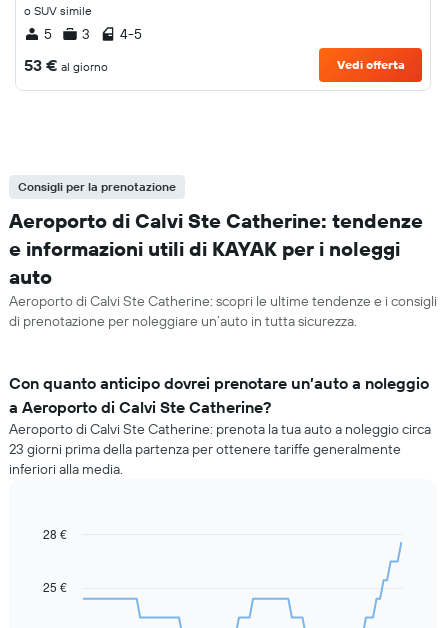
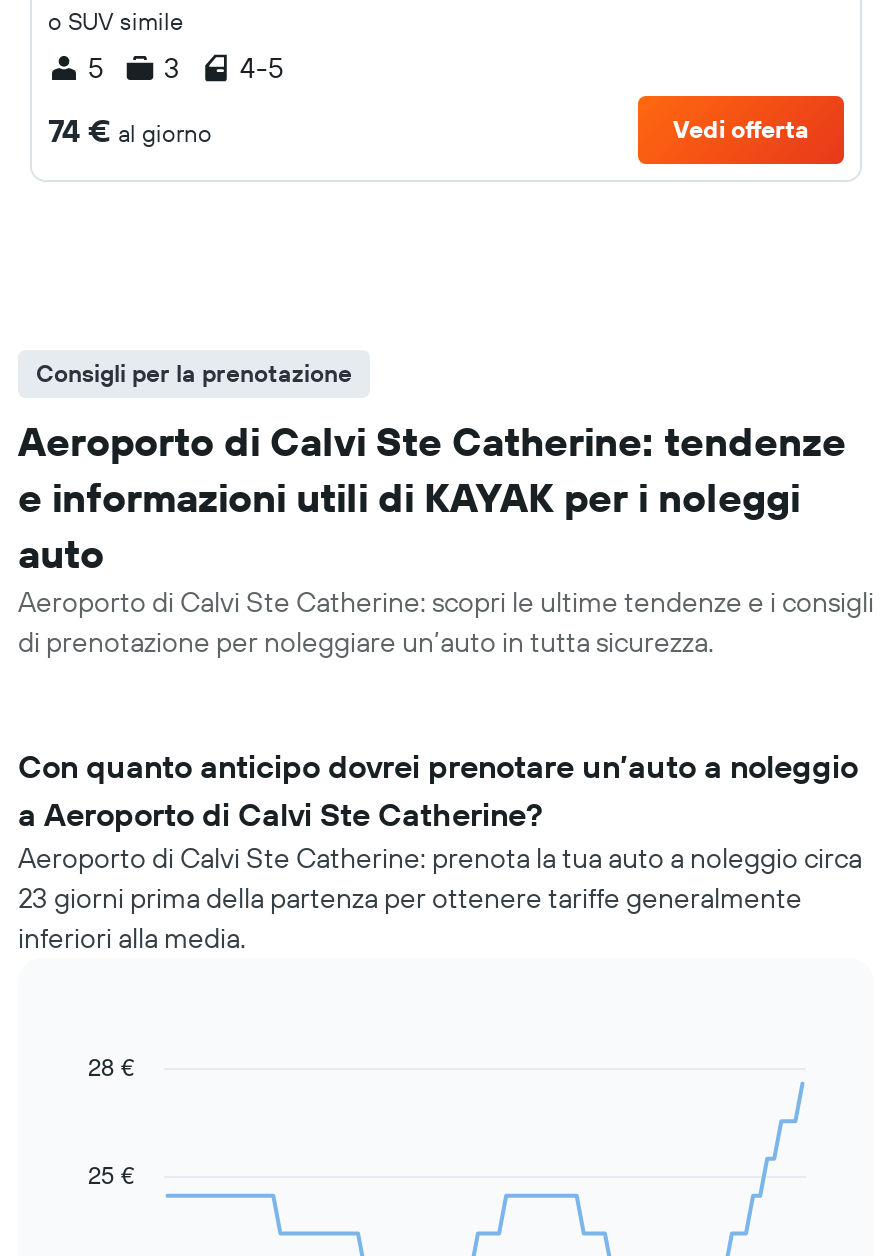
- 53 € al giorno
+ 74 € al giorno
